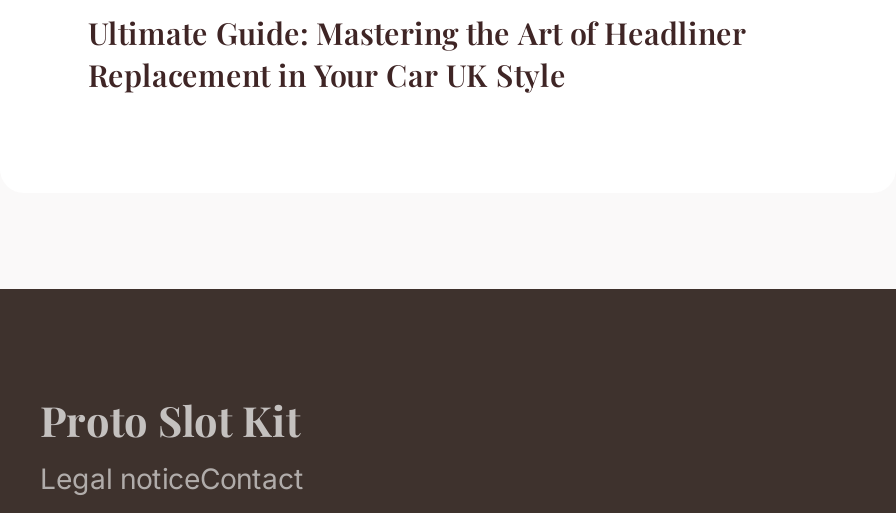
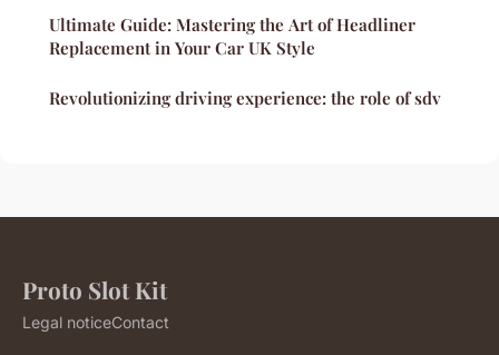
+ Revolutionizing driving experience: the role of sdv
